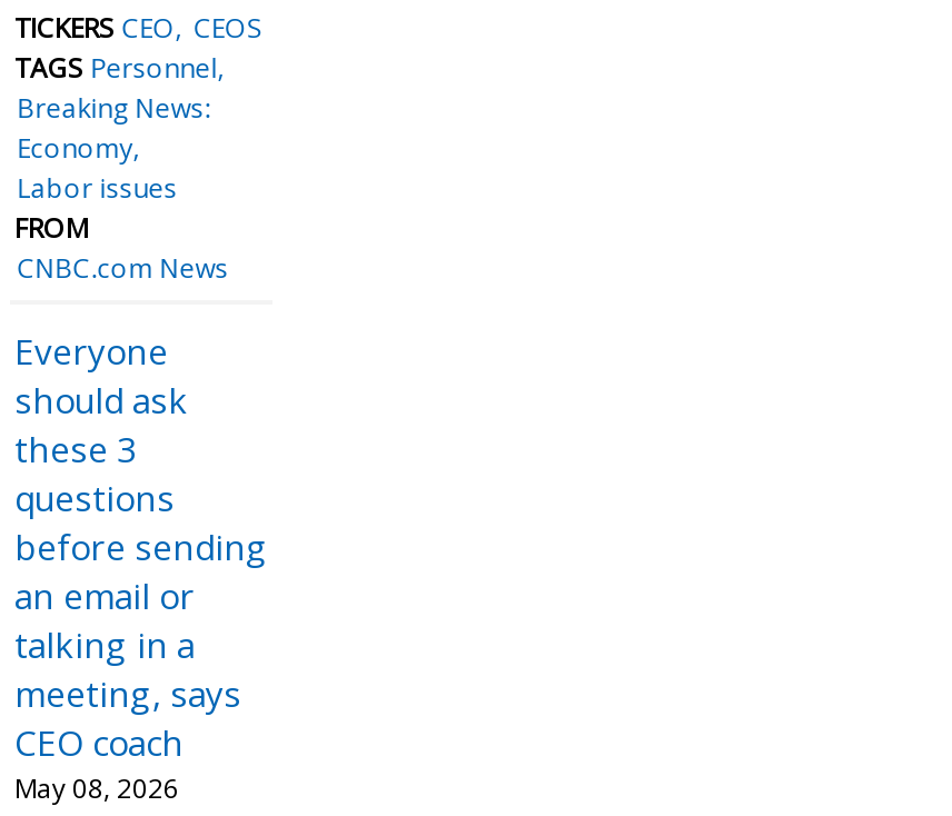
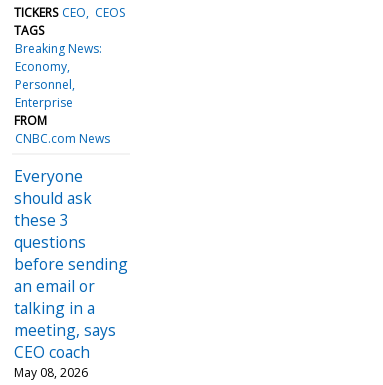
- TAGS Personnel
+ TAGS

- Labor issues
+ Personnel
+ Enterprise
